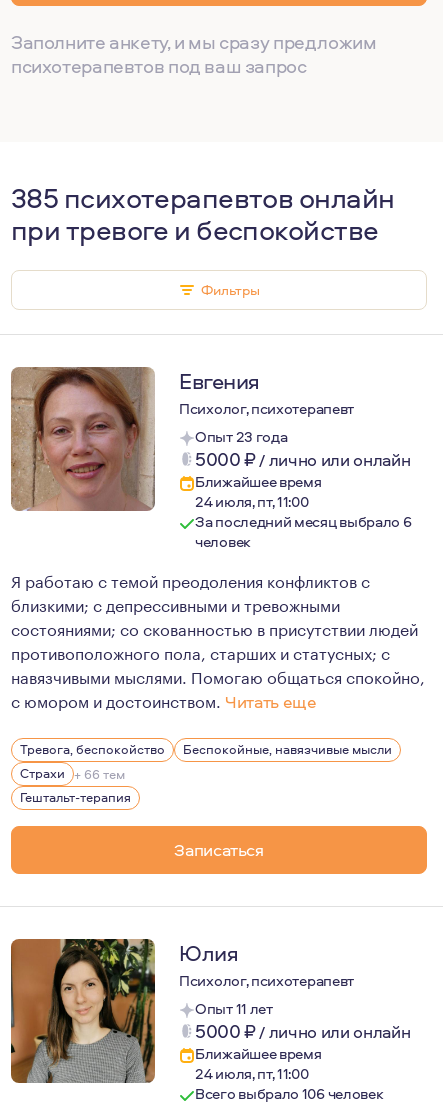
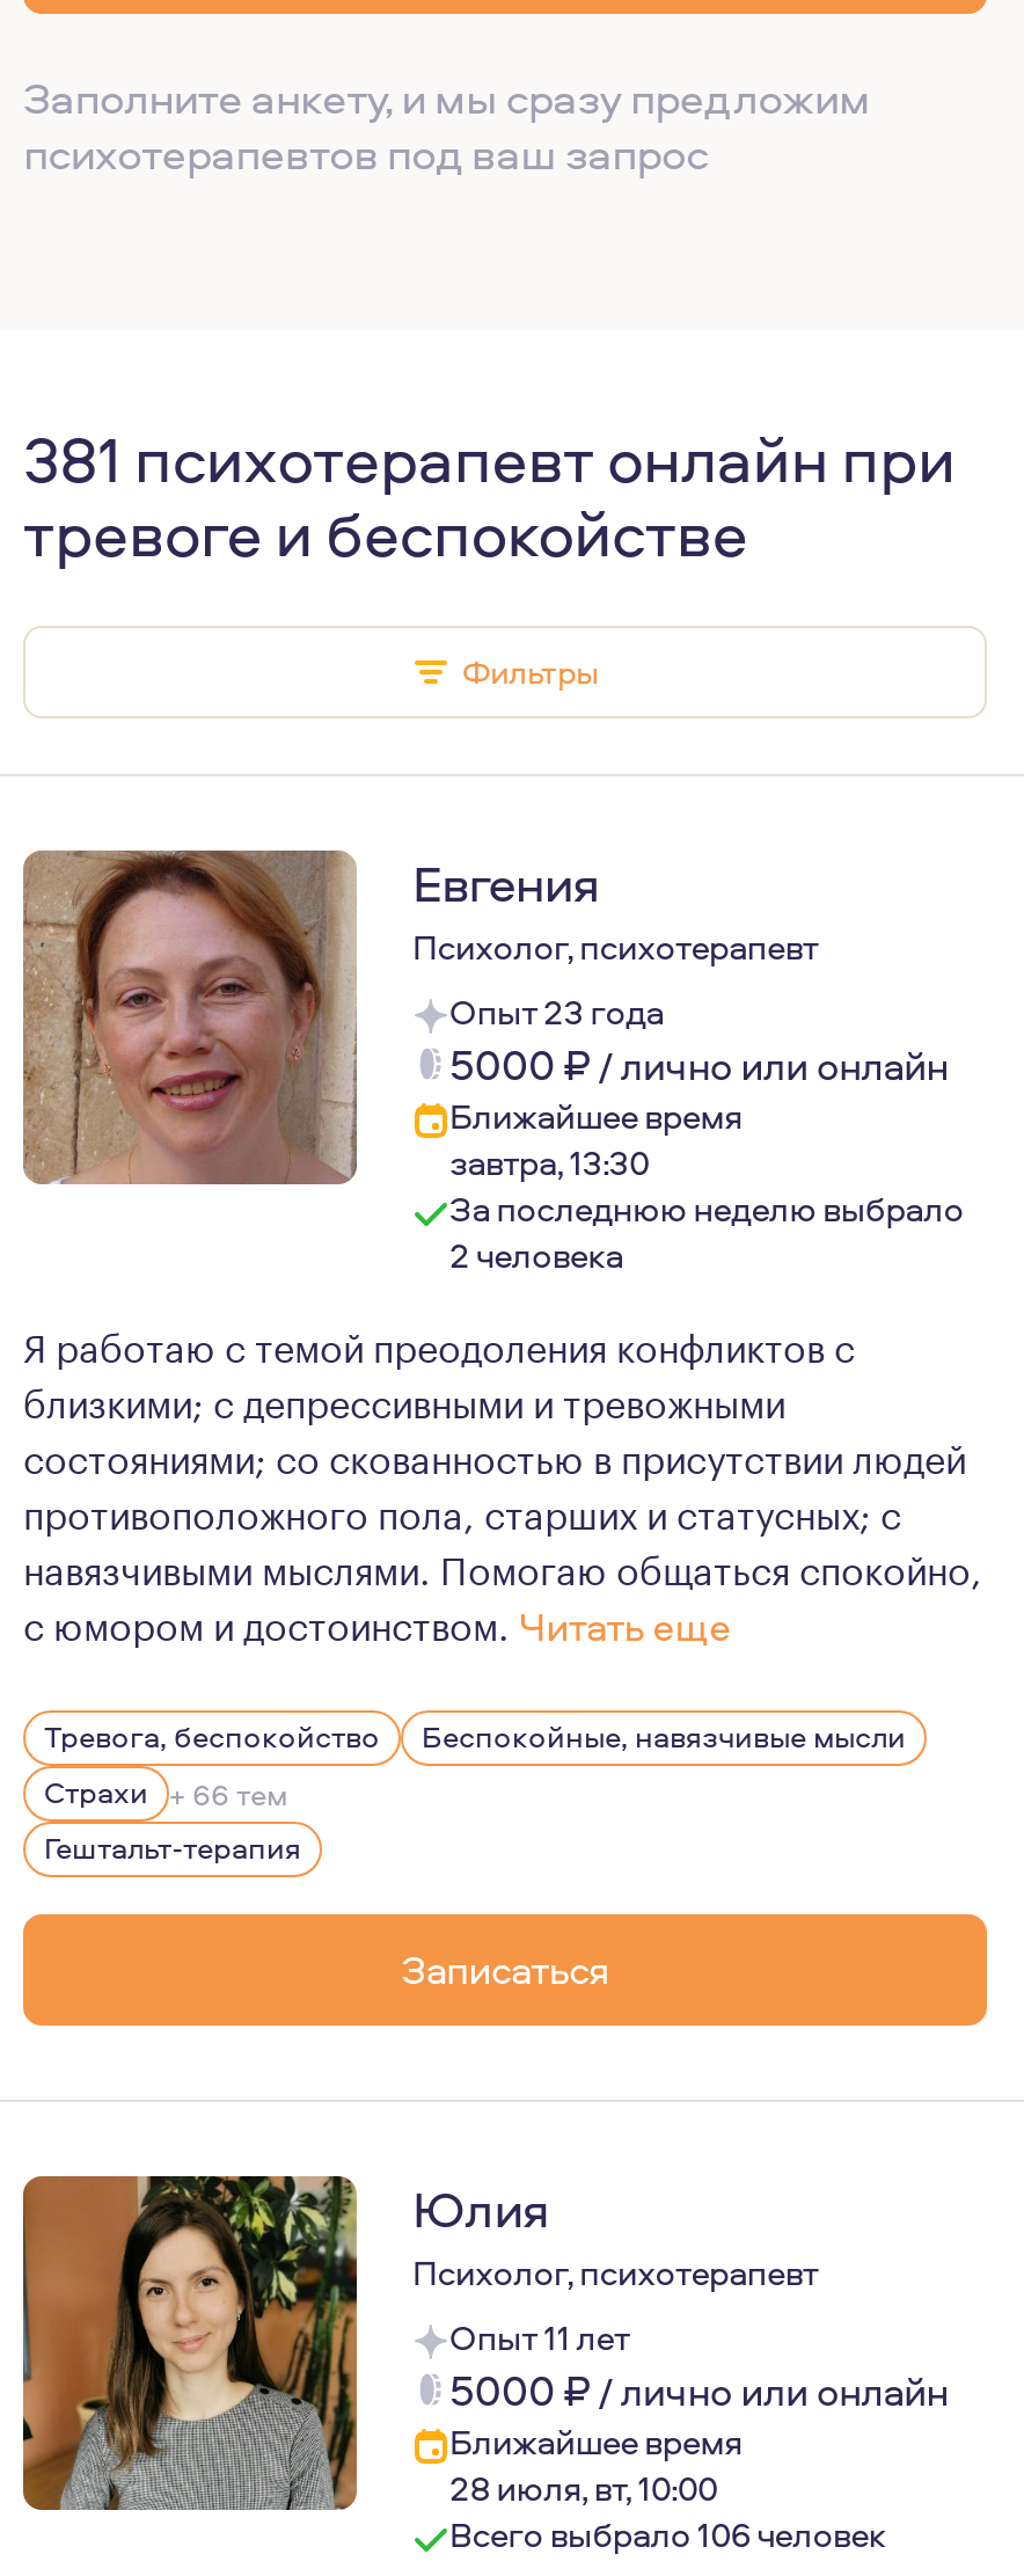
- 385 психотерапевтов онлайн
- при тревоге и беспокойстве
+ 381 психотерапевт онлайн при
+ тревоге и беспокойстве

- 24 июля, пт, 11:00
- За последний месяц выбрало 6
- человек
+ завтра, 13:30
+ За последнюю неделю выбрало
+ 2 человека

- 24 июля, пт, 11:00
+ 28 июля, вт, 10:00
